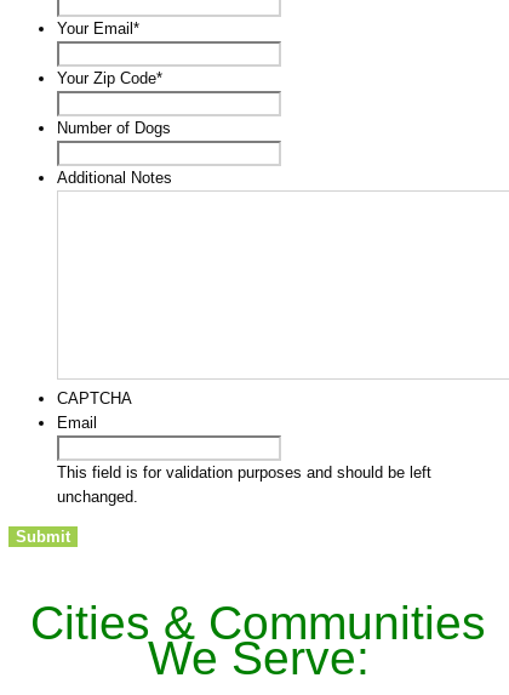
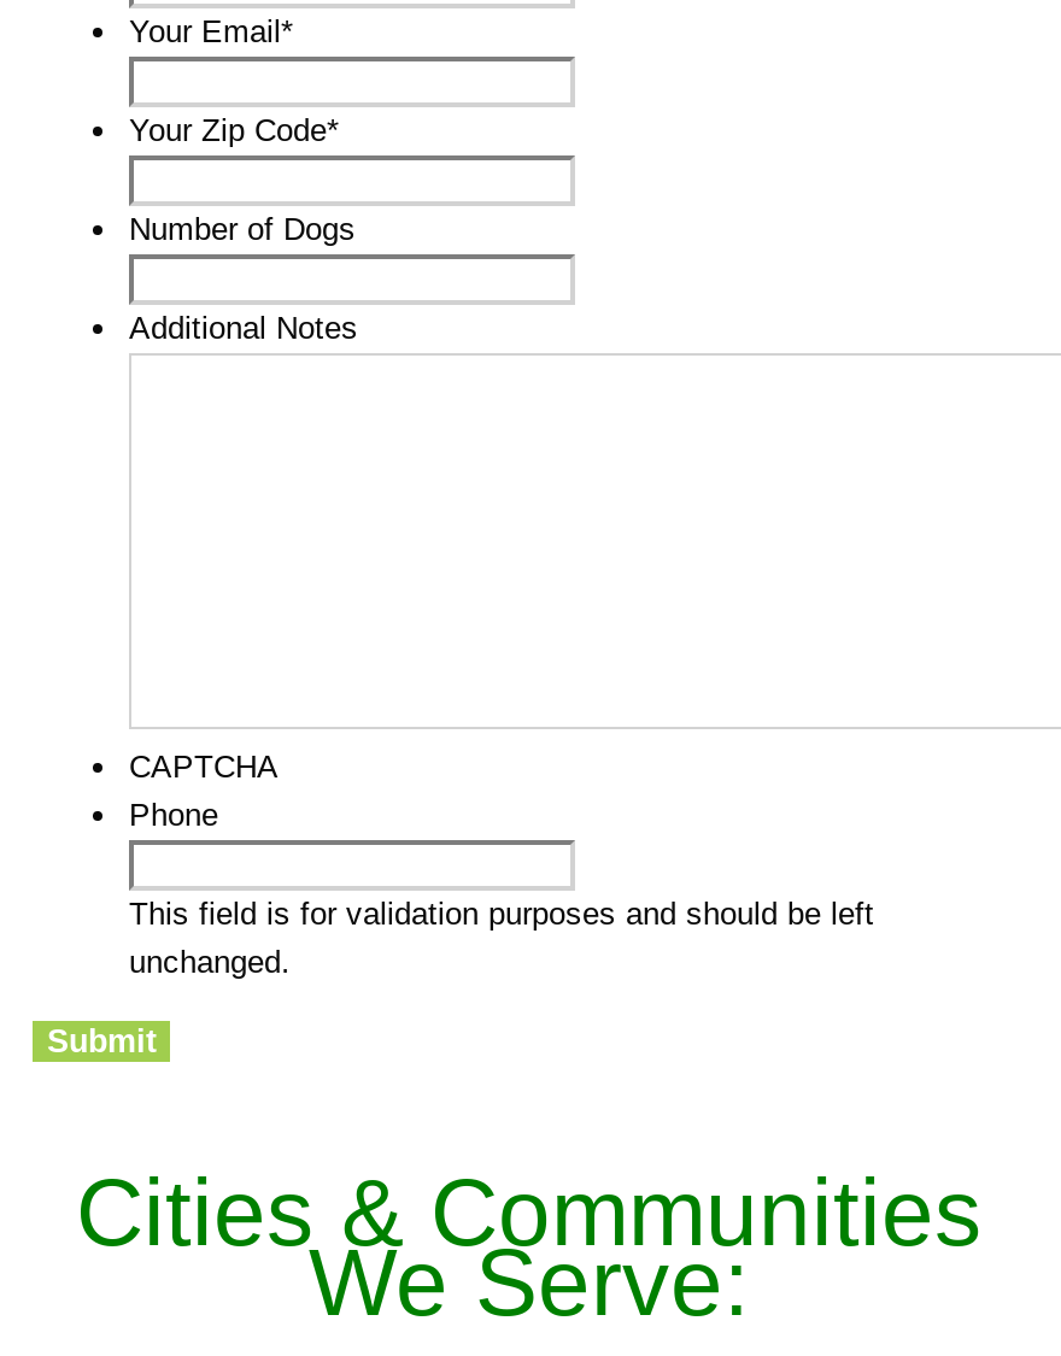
- Email
+ Phone
